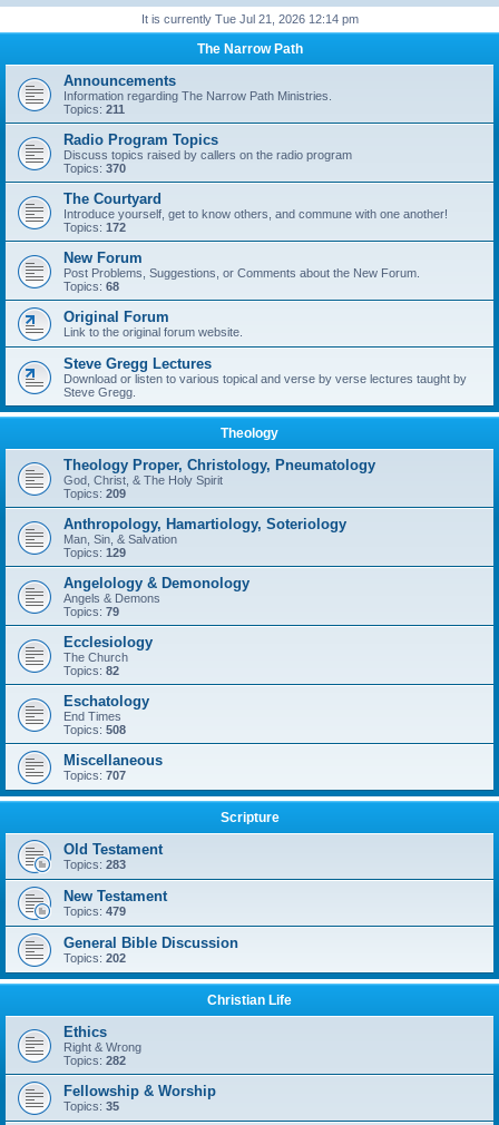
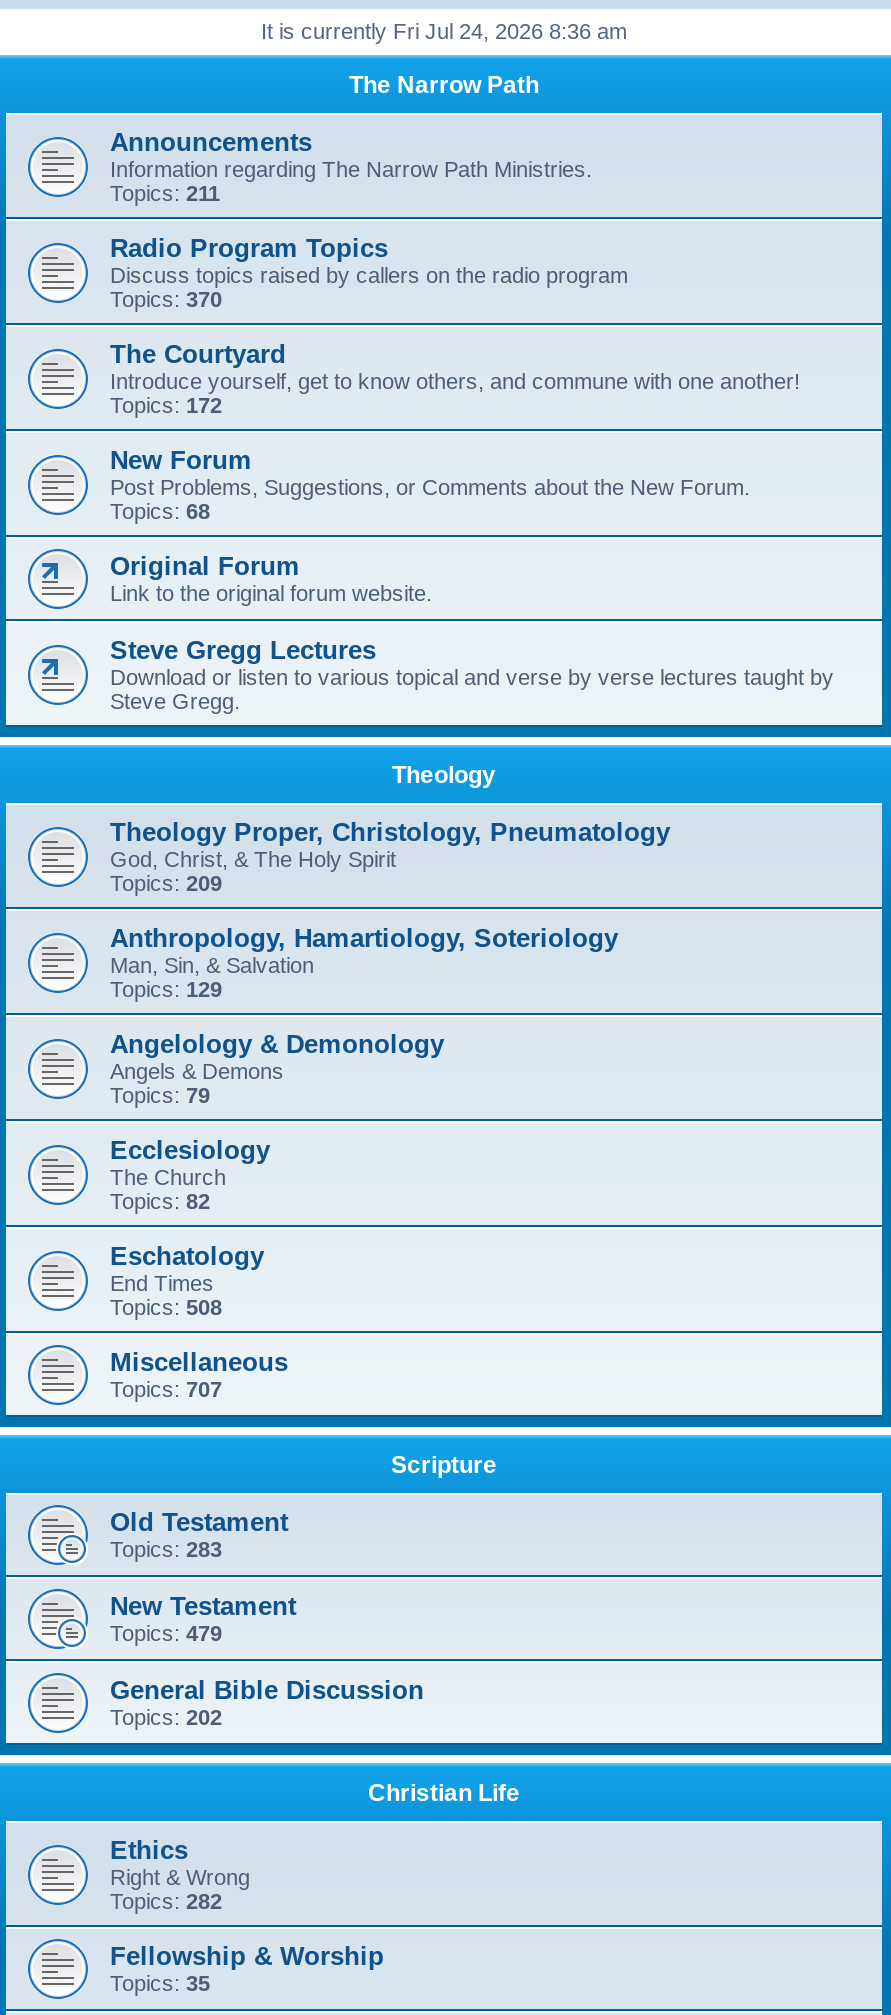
- It is currently Tue Jul 21, 2026 12:14 pm
+ It is currently Fri Jul 24, 2026 8:36 am
